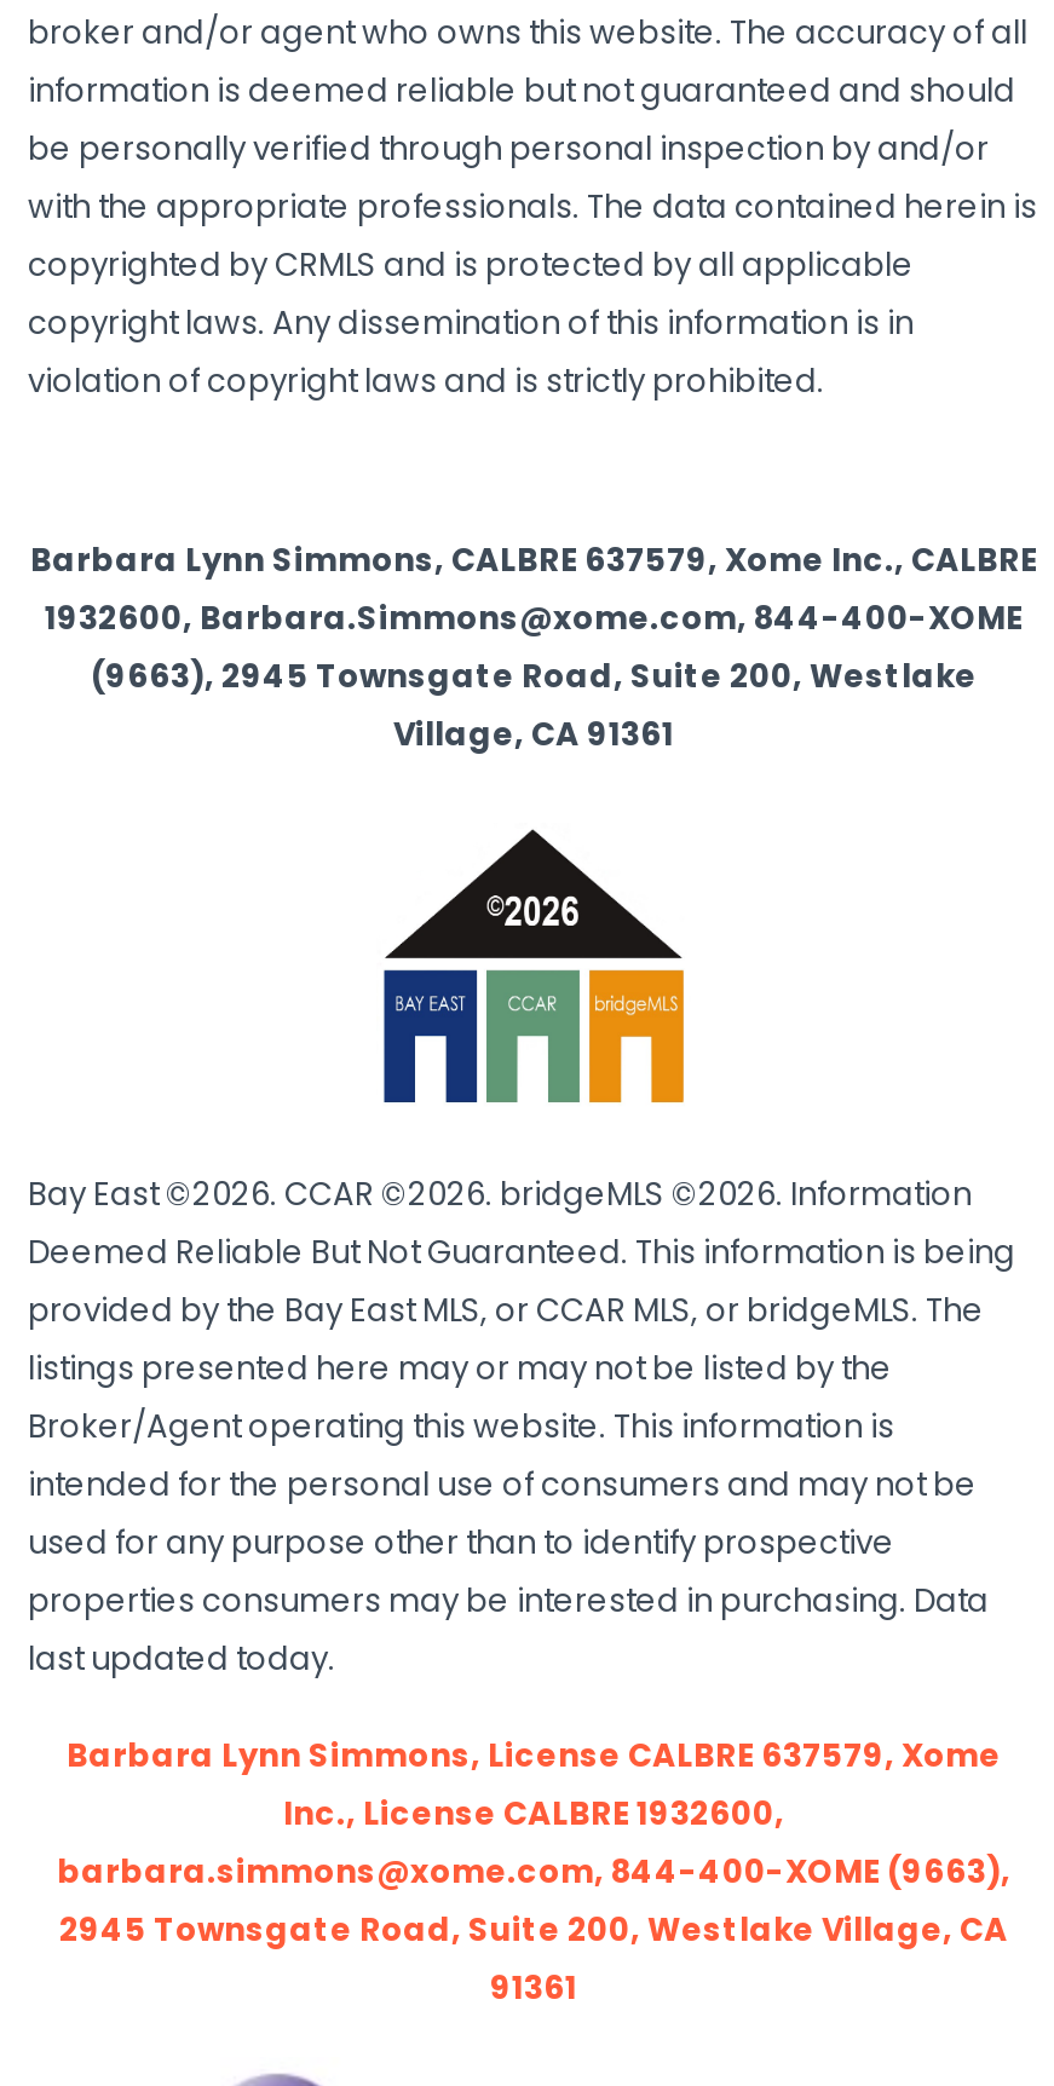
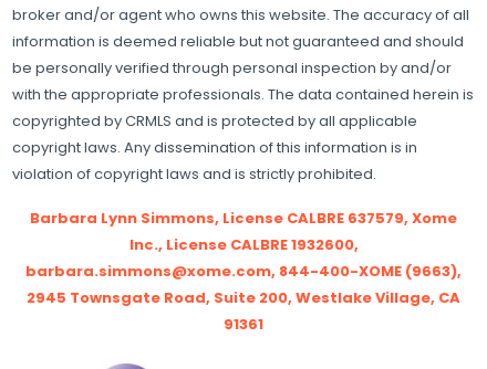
- Barbara Lynn Simmons, CALBRE 637579, Xome Inc., CALBRE
- 1932600, Barbara.Simmons@xome.com, 844-400-XOME
- (9663), 2945 Townsgate Road, Suite 200, Westlake
- Village, CA 91361

- [image]
- Bay East ©2026. CCAR ©2026. bridgeMLS ©2026. Information
- Deemed Reliable But Not Guaranteed. This information is being
- provided by the Bay East MLS, or CCAR MLS, or bridgeMLS. The
- listings presented here may or may not be listed by the
- Broker/Agent operating this website. This information is
- intended for the personal use of consumers and may not be
- used for any purpose other than to identify prospective
- properties consumers may be interested in purchasing. Data
- last updated today.
